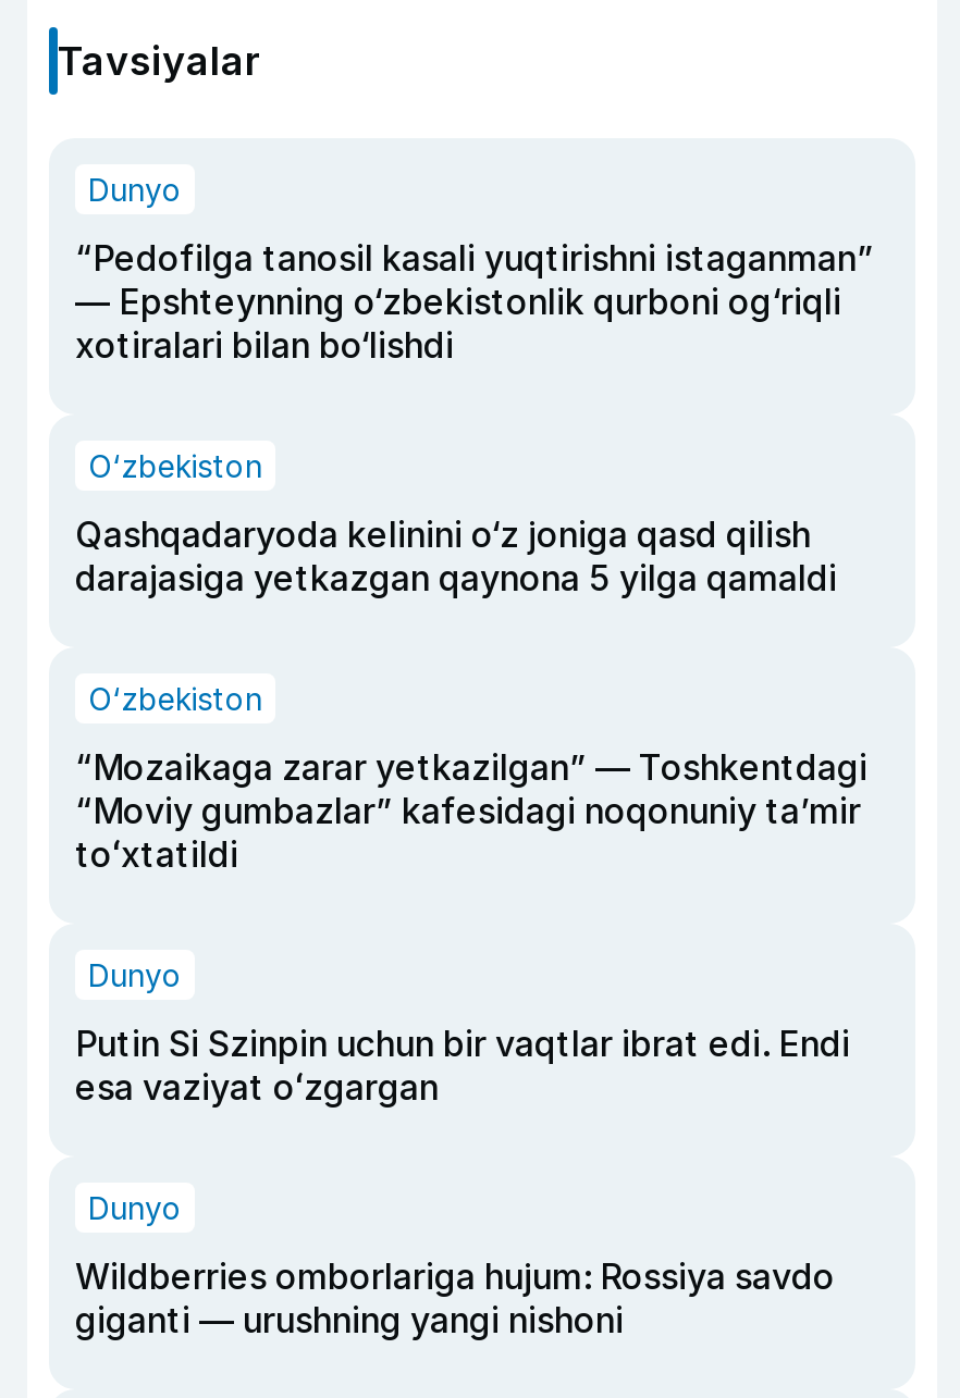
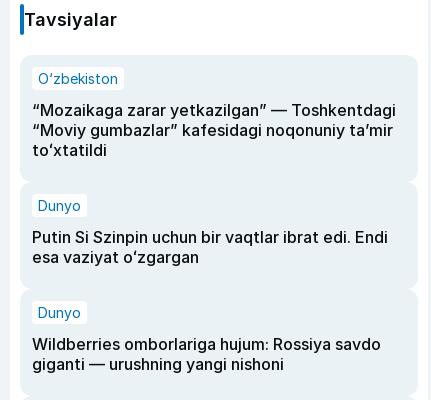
- Dunyo
- “Pedofilga tanosil kasali yuqtirishni istaganman”
- — Epshteynning o‘zbekistonlik qurboni og‘riqli
- xotiralari bilan bo‘lishdi
- O‘zbekiston
- Qashqadaryoda kelinini o‘z joniga qasd qilish
- darajasiga yetkazgan qaynona 5 yilga qamaldi
